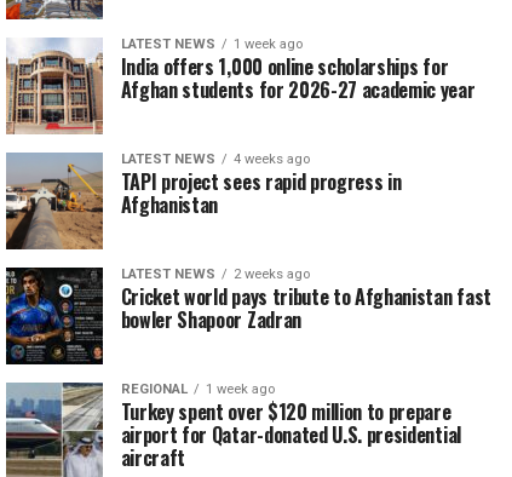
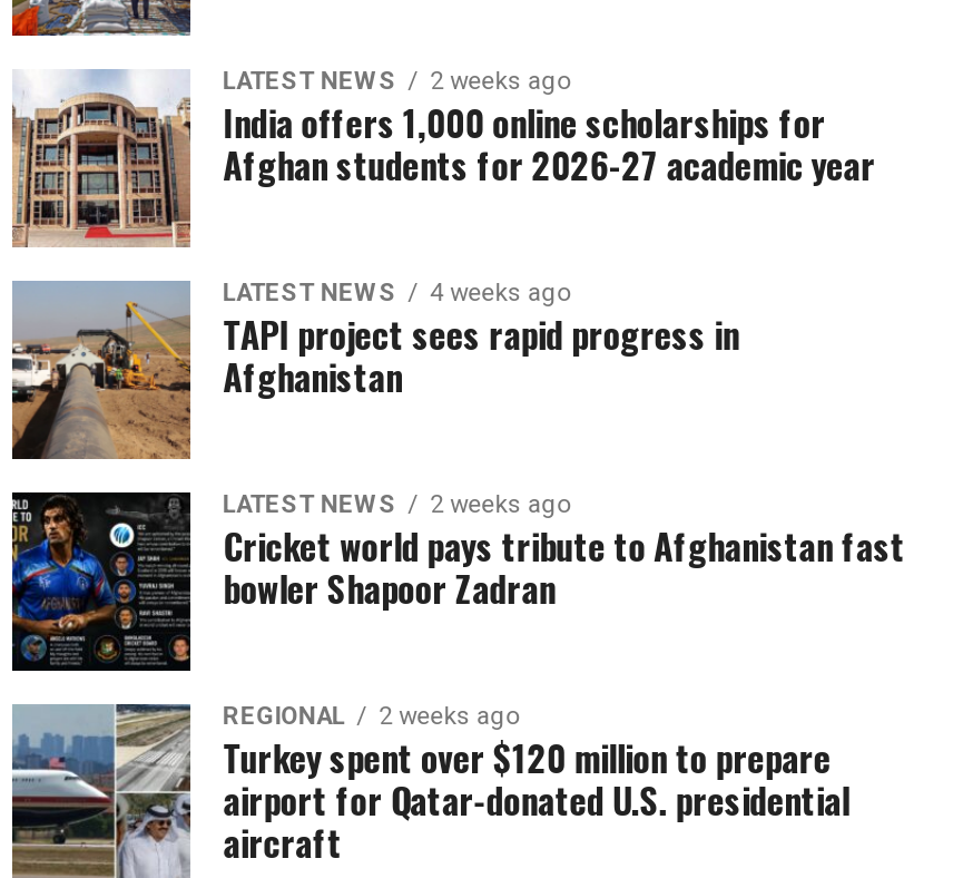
- LATEST NEWS 1 week ago
+ LATEST NEWS 2 weeks ago

- REGIONAL 1 week ago
+ REGIONAL 2 weeks ago
